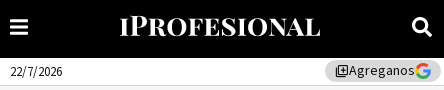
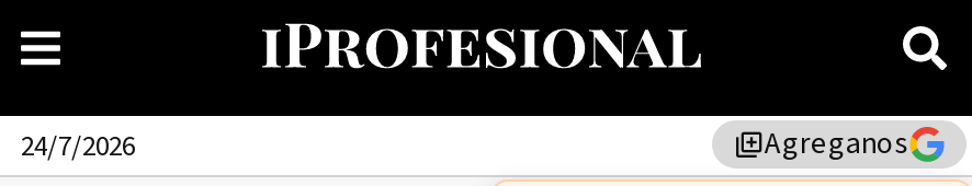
- 22/7/2026
+ 24/7/2026
